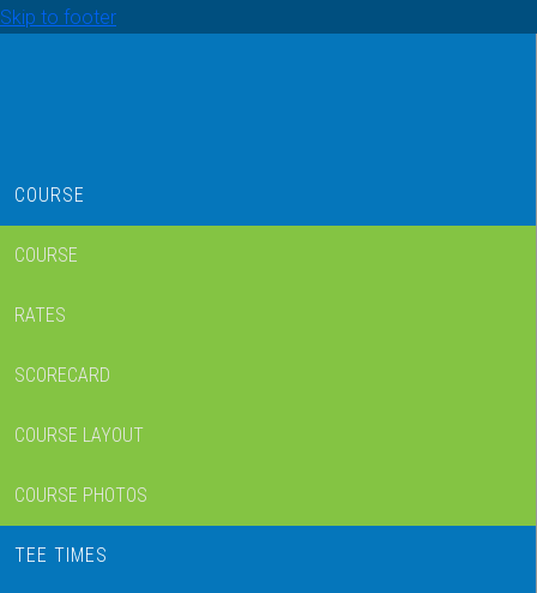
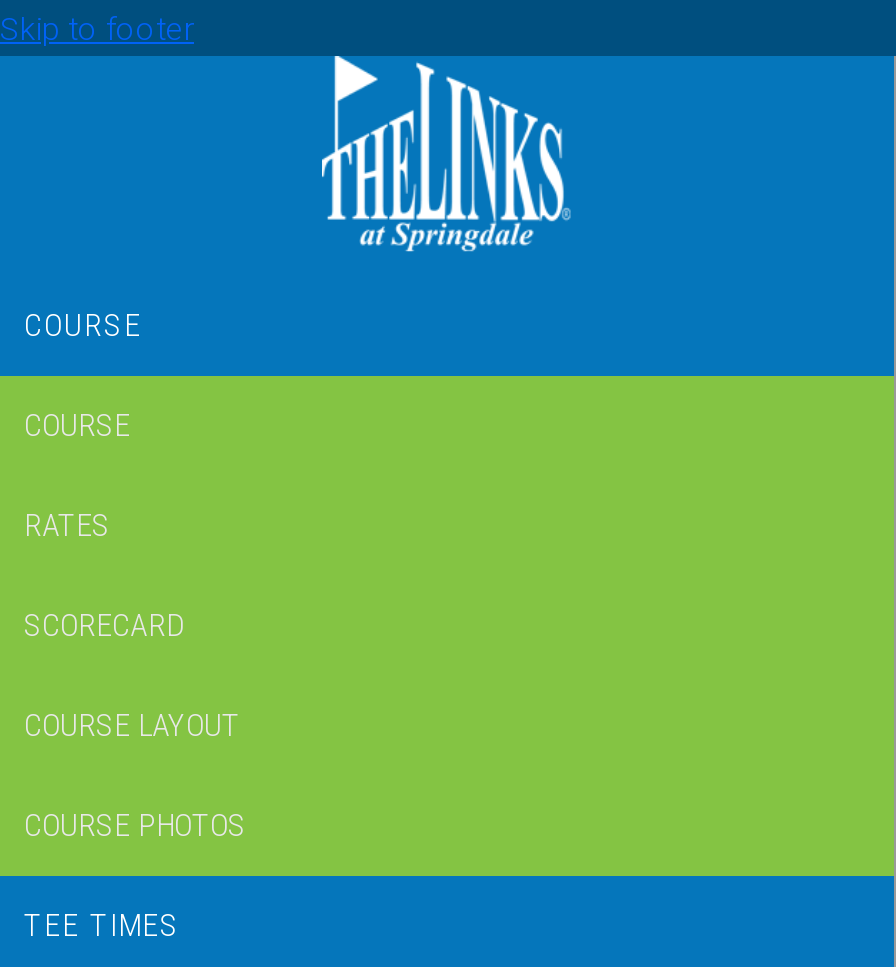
+ [image]
